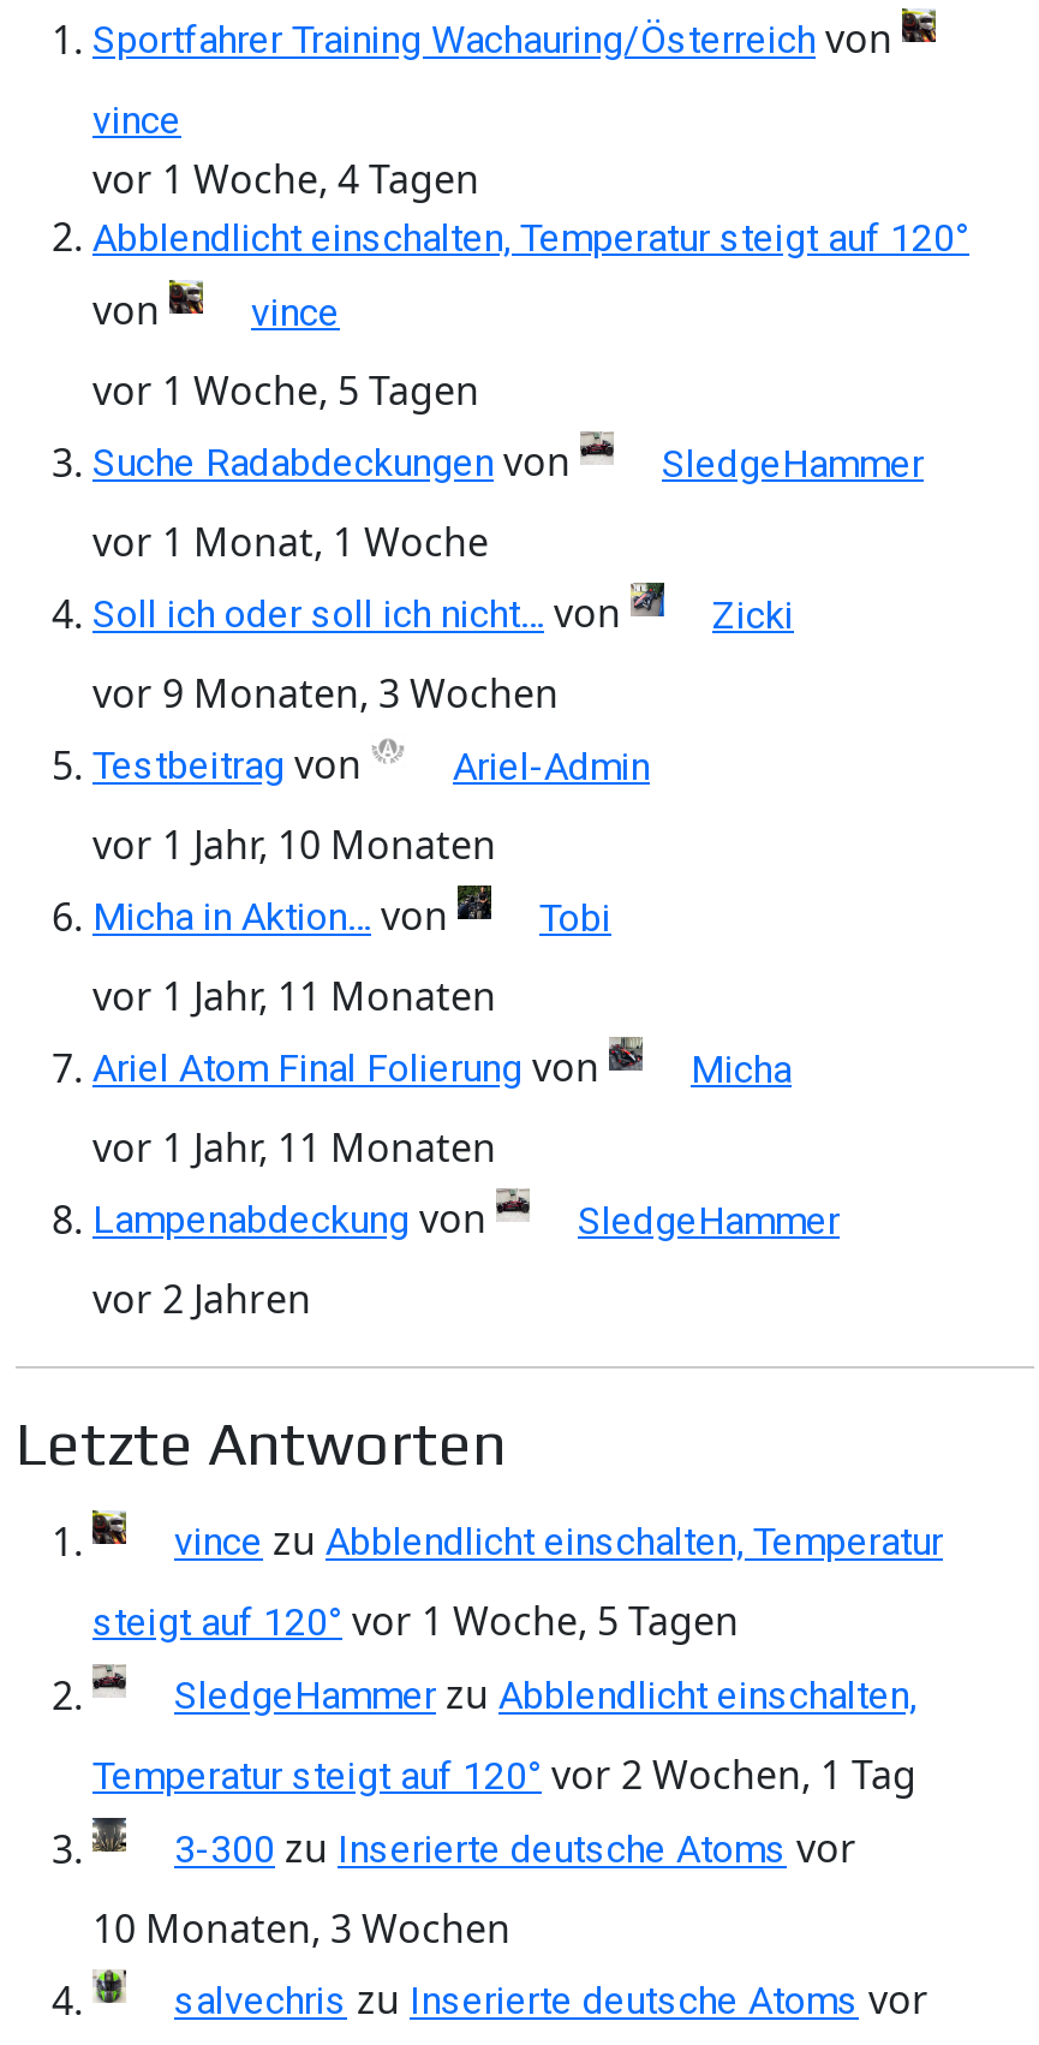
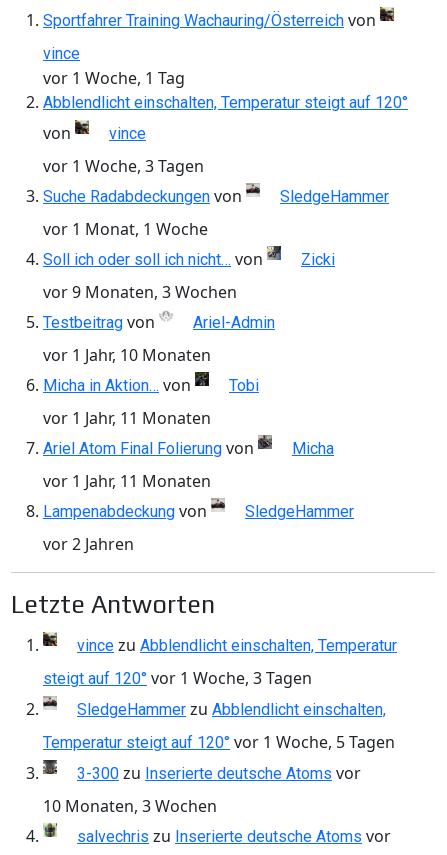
- vor 1 Woche, 4 Tagen
+ vor 1 Woche, 1 Tag

- vor 1 Woche, 5 Tagen
+ vor 1 Woche, 3 Tagen

- steigt auf 120° vor 1 Woche, 5 Tagen
+ steigt auf 120° vor 1 Woche, 3 Tagen

- Temperatur steigt auf 120° vor 2 Wochen, 1 Tag
+ Temperatur steigt auf 120° vor 1 Woche, 5 Tagen
